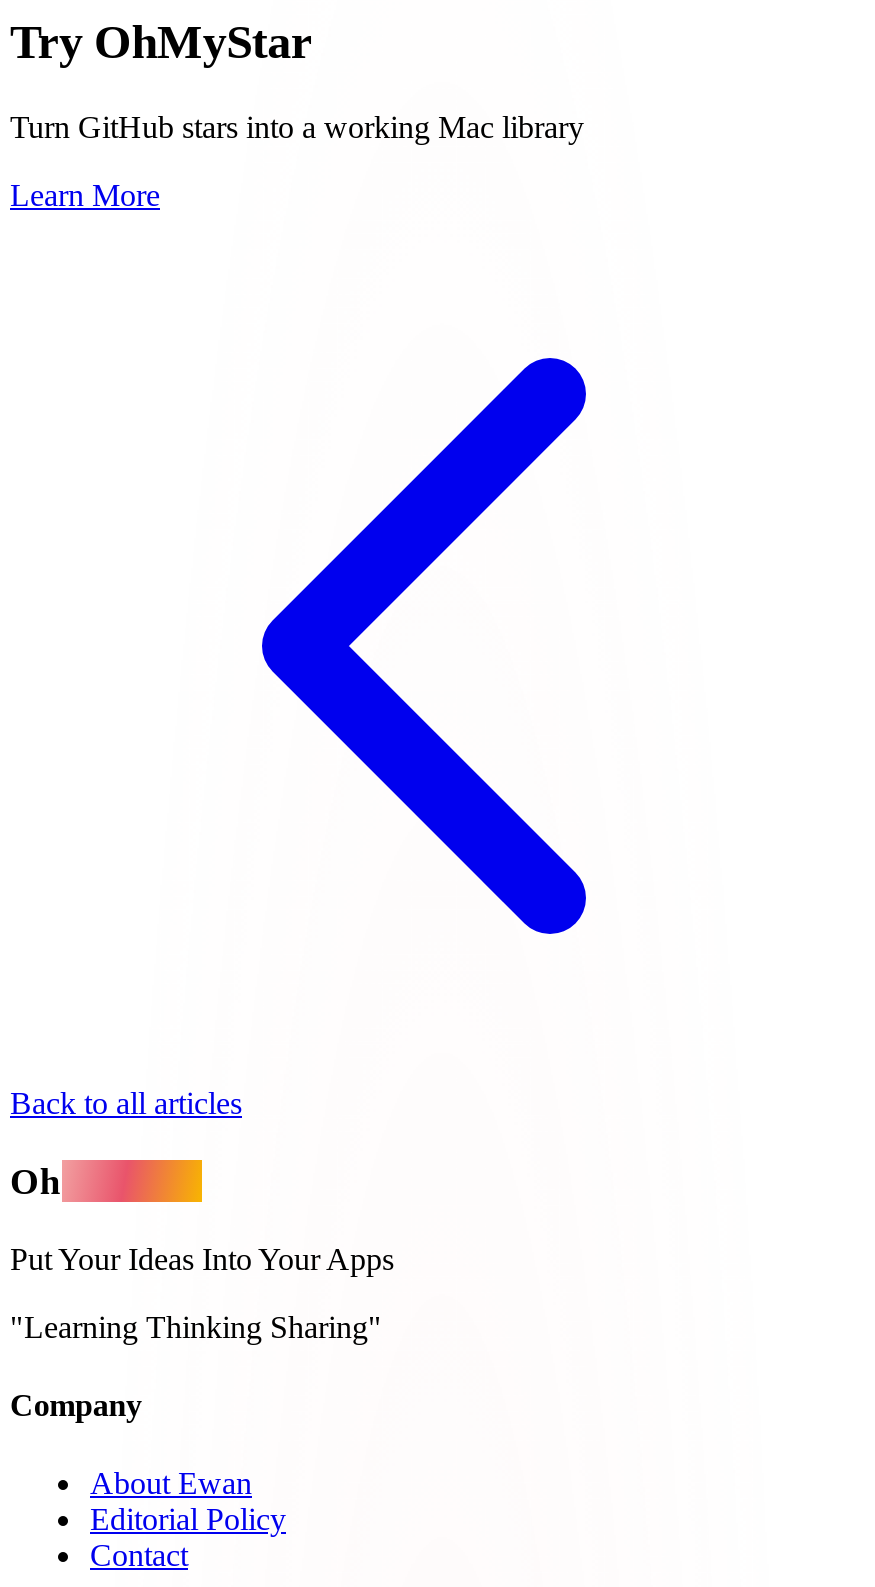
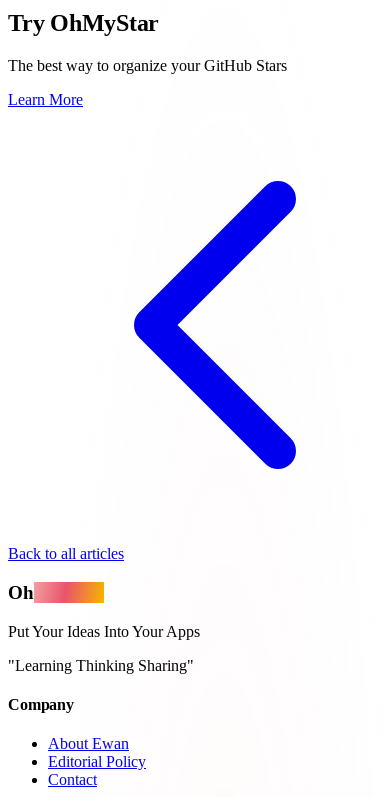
- Turn GitHub stars into a working Mac library
+ The best way to organize your GitHub Stars
